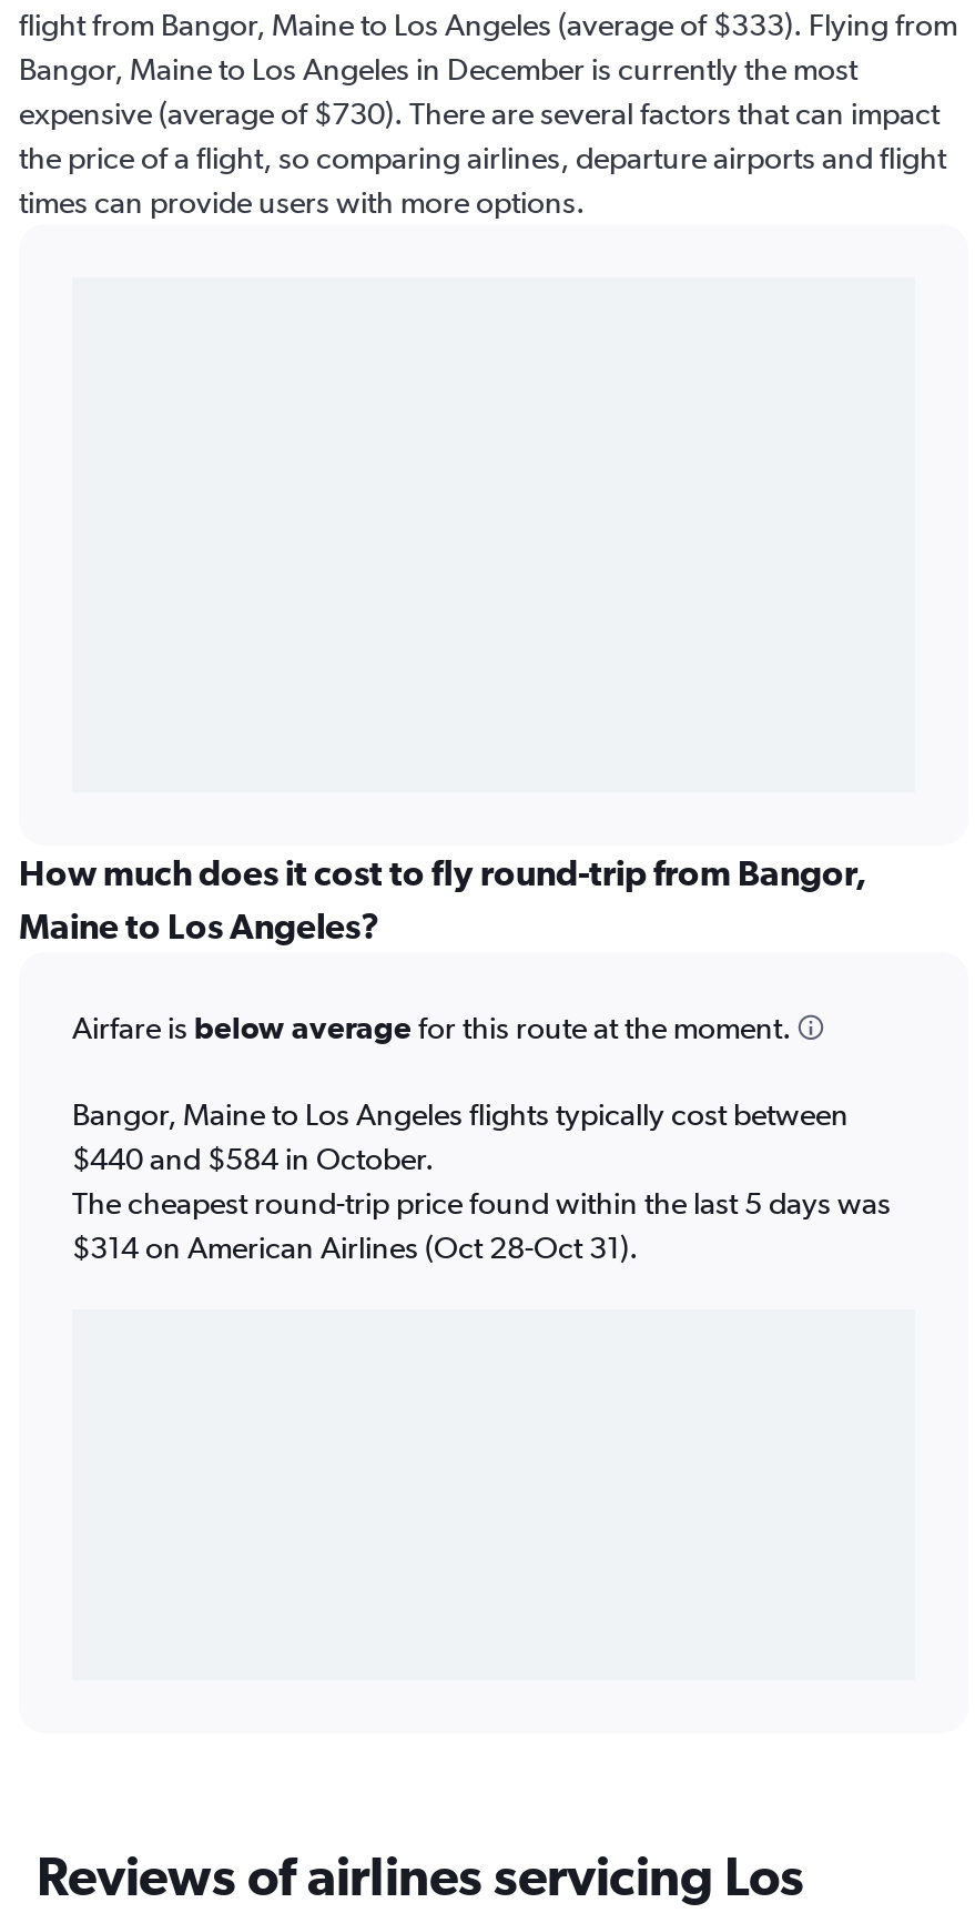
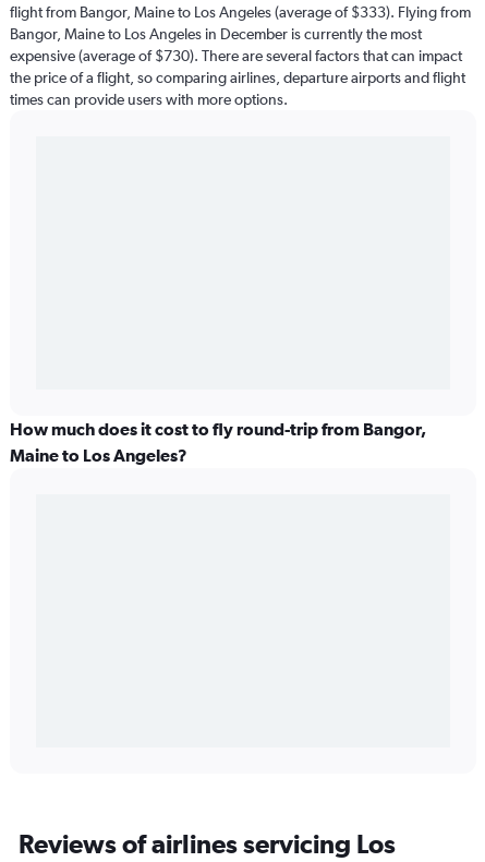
- Airfare is below average for this route at the moment.
- Bangor, Maine to Los Angeles flights typically cost between
- $440 and $584 in October.
- The cheapest round-trip price found within the last 5 days was
- $314 on American Airlines (Oct 28-Oct 31).
